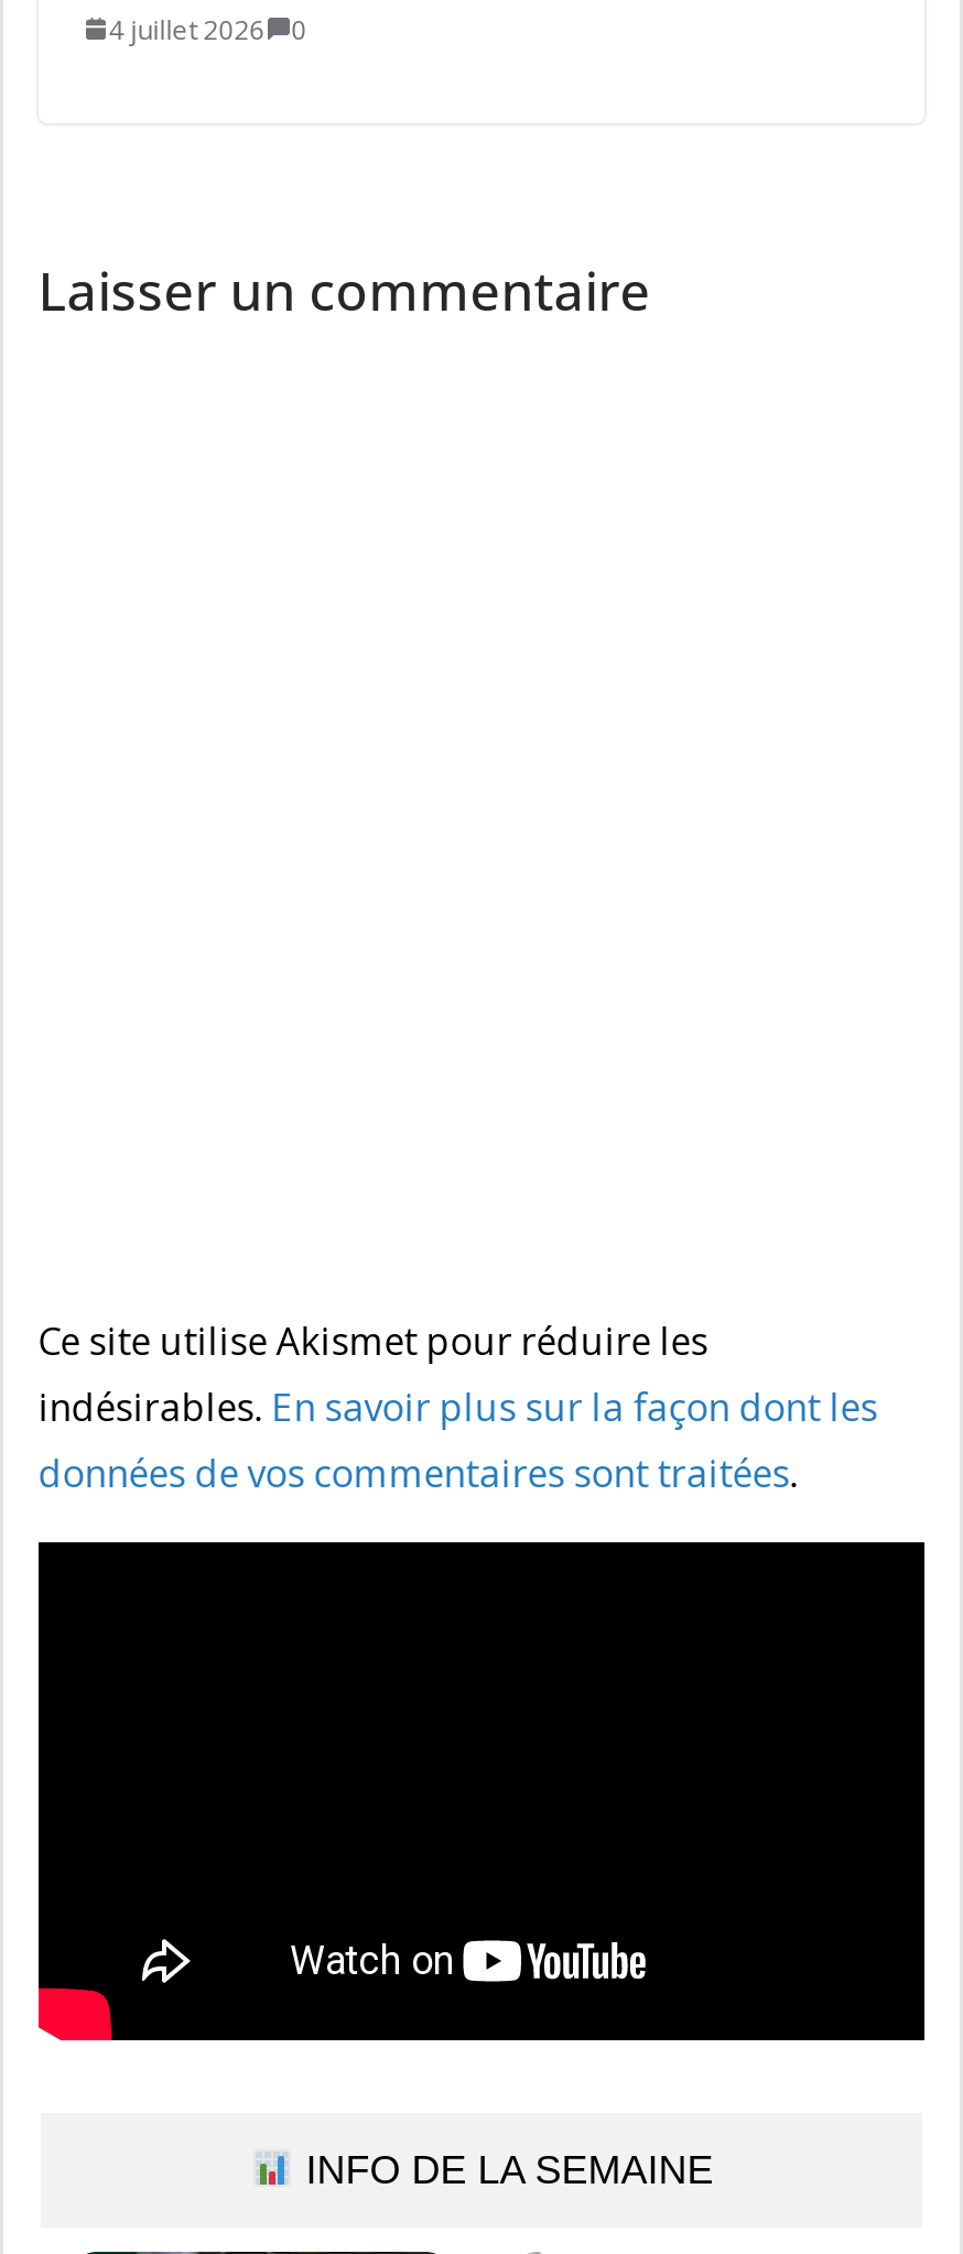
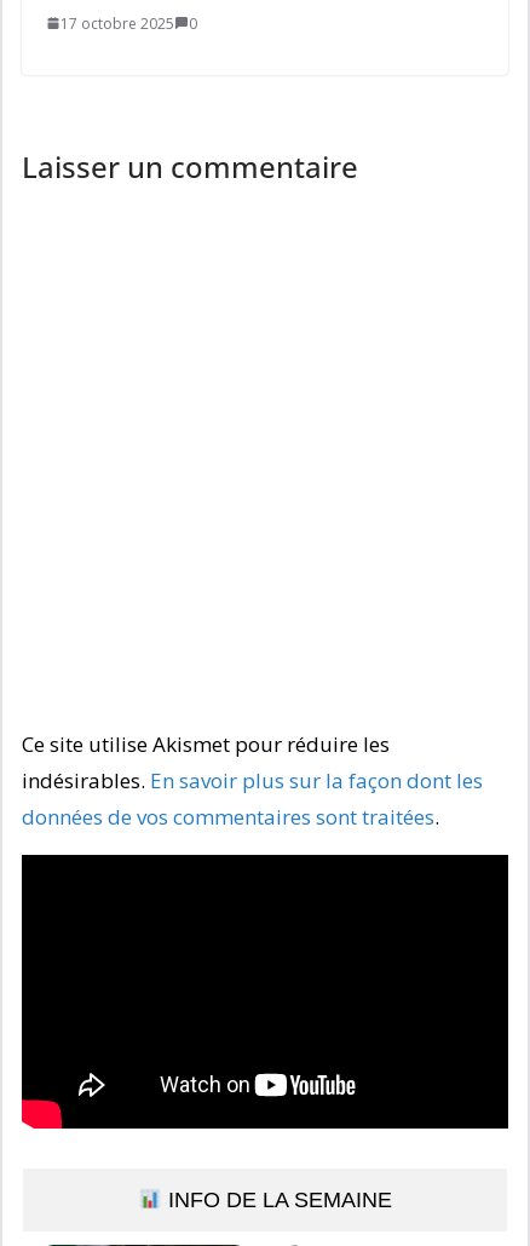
- 4 juillet 2026 0
+ 17 octobre 2025 0
